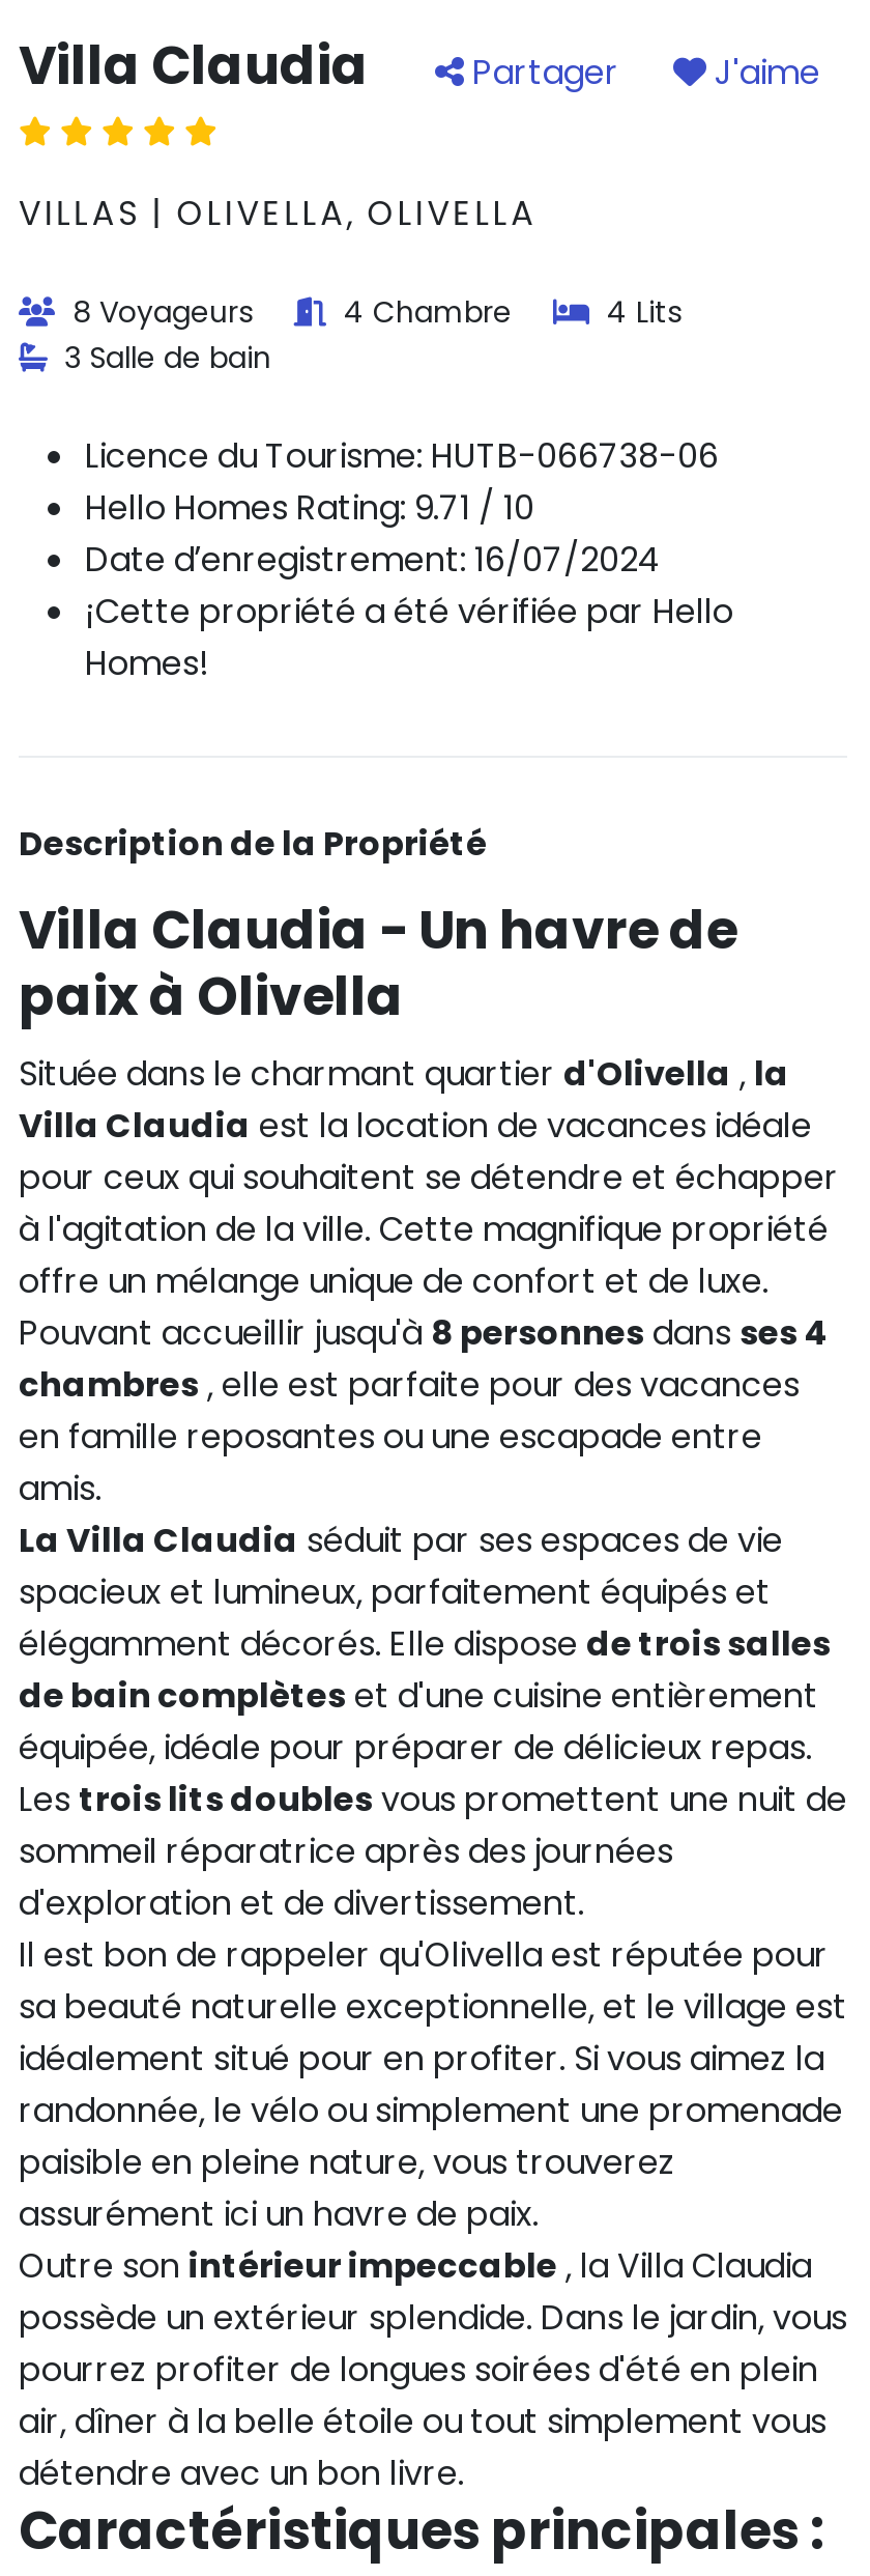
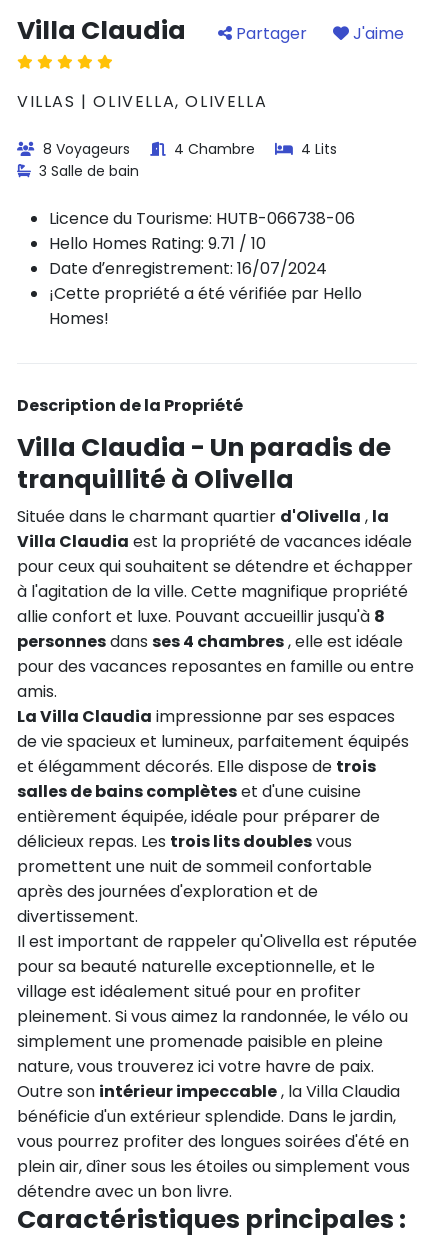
- Villa Claudia - Un havre de
+ Villa Claudia - Un paradis de

- paix à Olivella
+ tranquillité à Olivella

- Villa Claudia est la location de vacances idéale
+ Villa Claudia est la propriété de vacances idéale

- offre un mélange unique de confort et de luxe.
- Pouvant accueillir jusqu'à 8 personnes dans ses 4
- chambres, elle est parfaite pour des vacances
- en famille reposantes ou une escapade entre
+ allie confort et luxe. Pouvant accueillir jusqu'à 8
+ personnes dans ses 4 chambres, elle est idéale
+ pour des vacances reposantes en famille ou entre

moved up: amis.

- La Villa Claudia séduit par ses espaces de vie
- spacieux et lumineux, parfaitement équipés et
- élégamment décorés. Elle dispose de trois salles
- de bain complètes et d'une cuisine entièrement
- équipée, idéale pour préparer de délicieux repas.
- Les trois lits doubles vous promettent une nuit de
- sommeil réparatrice après des journées
- d'exploration et de divertissement.
- Il est bon de rappeler qu'Olivella est réputée pour
- sa beauté naturelle exceptionnelle, et le village est
- idéalement situé pour en profiter. Si vous aimez la
- randonnée, le vélo ou simplement une promenade
- paisible en pleine nature, vous trouverez
- assurément ici un havre de paix.
+ La Villa Claudia impressionne par ses espaces
+ de vie spacieux et lumineux, parfaitement équipés
+ et élégamment décorés. Elle dispose de trois
+ salles de bains complètes et d'une cuisine
+ entièrement équipée, idéale pour préparer de
+ délicieux repas. Les trois lits doubles vous
+ promettent une nuit de sommeil confortable
+ après des journées d'exploration et de
+ divertissement.
+ Il est important de rappeler qu'Olivella est réputée
+ pour sa beauté naturelle exceptionnelle, et le
+ village est idéalement situé pour en profiter
+ pleinement. Si vous aimez la randonnée, le vélo ou
+ simplement une promenade paisible en pleine
+ nature, vous trouverez ici votre havre de paix.

- possède un extérieur splendide. Dans le jardin, vous
- pourrez profiter de longues soirées d'été en plein
- air, dîner à la belle étoile ou tout simplement vous
+ bénéficie d'un extérieur splendide. Dans le jardin,
+ vous pourrez profiter des longues soirées d'été en
+ plein air, dîner sous les étoiles ou simplement vous
